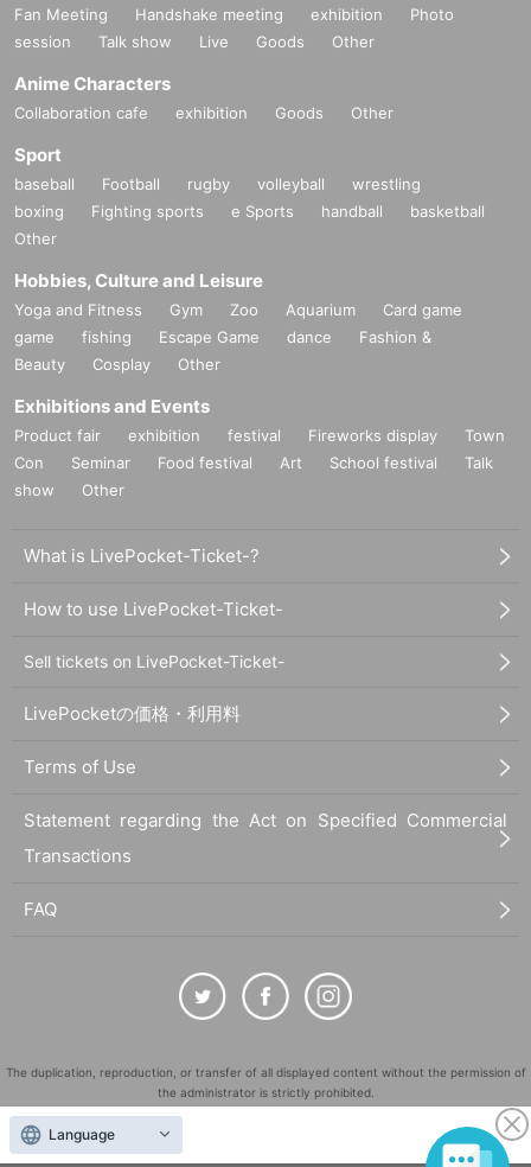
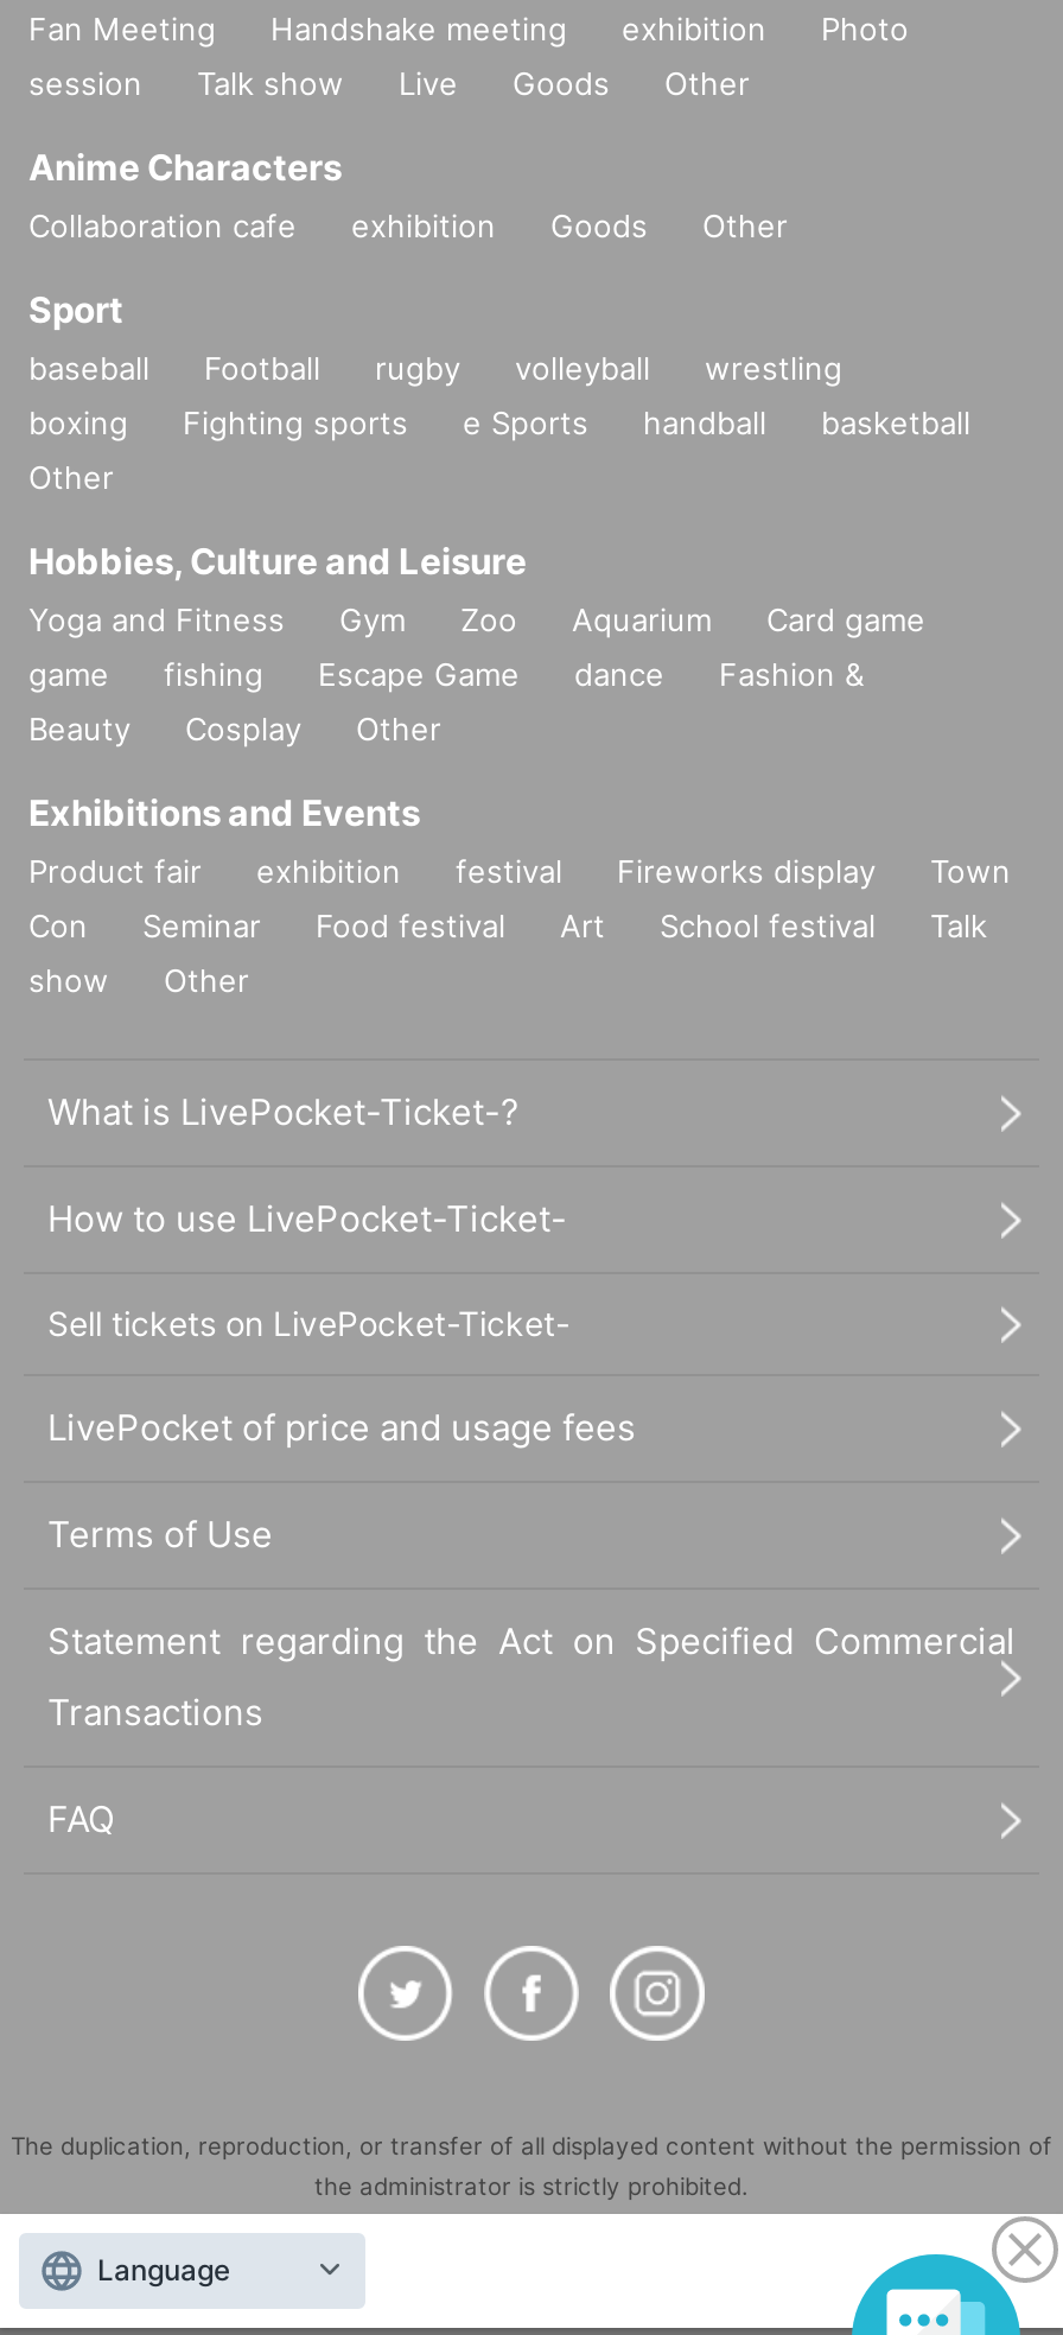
- LivePocketの価格・利用料
+ LivePocket of price and usage fees
